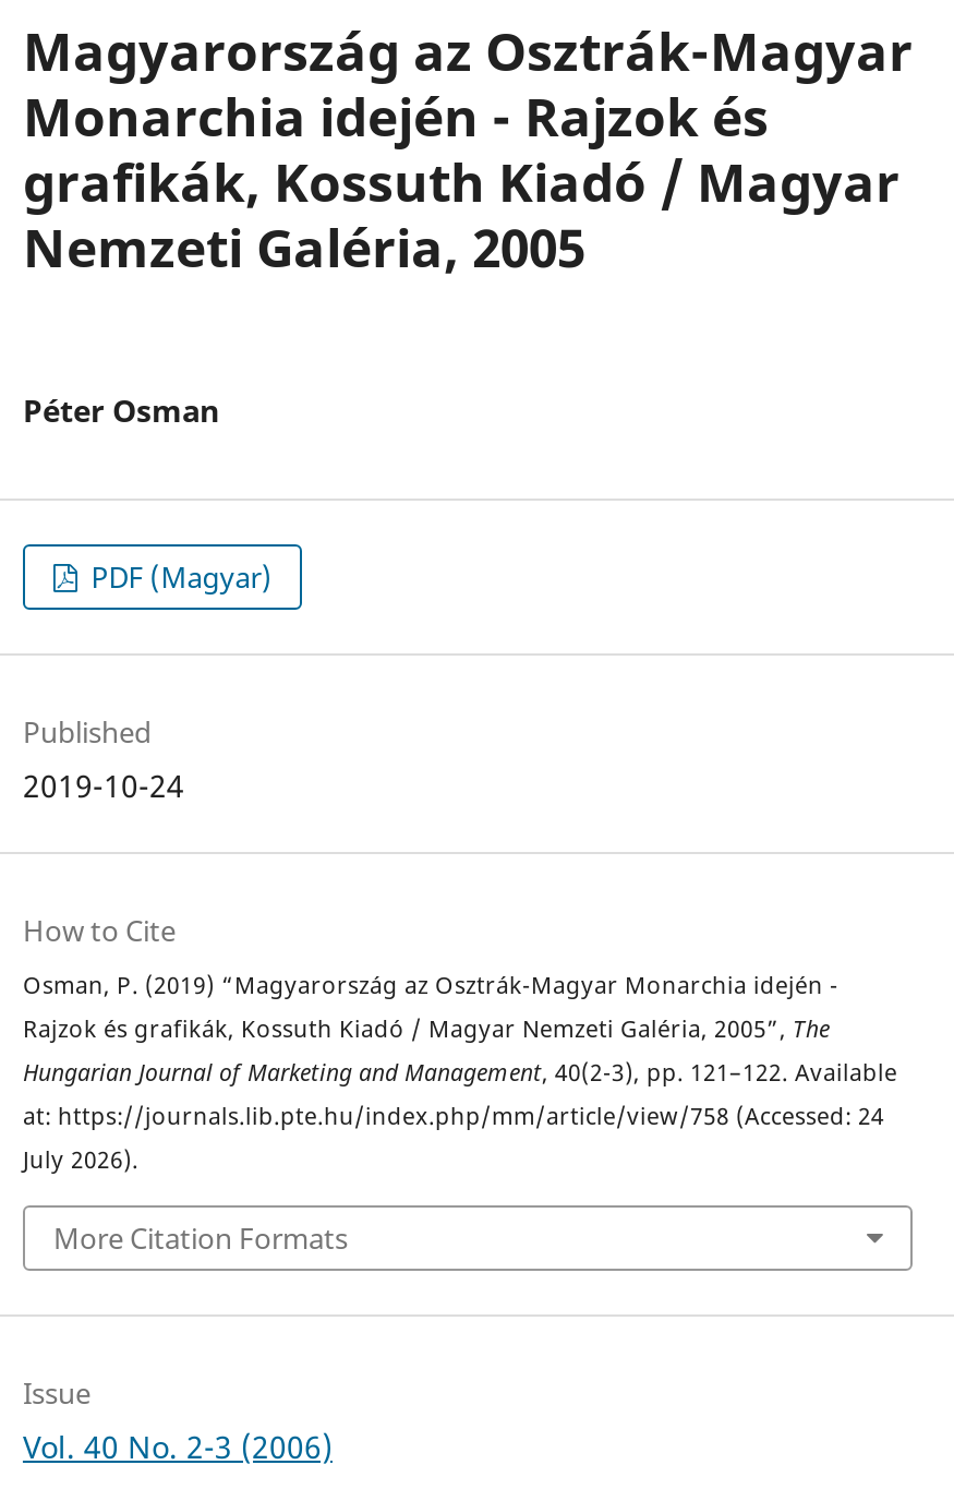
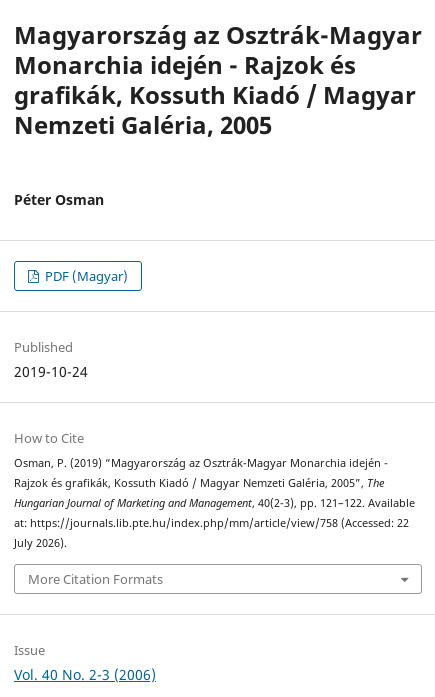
- at: https://journals.lib.pte.hu/index.php/mm/article/view/758 (Accessed: 24
+ at: https://journals.lib.pte.hu/index.php/mm/article/view/758 (Accessed: 22
